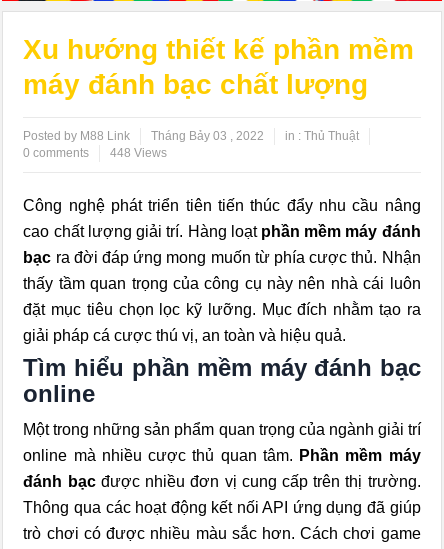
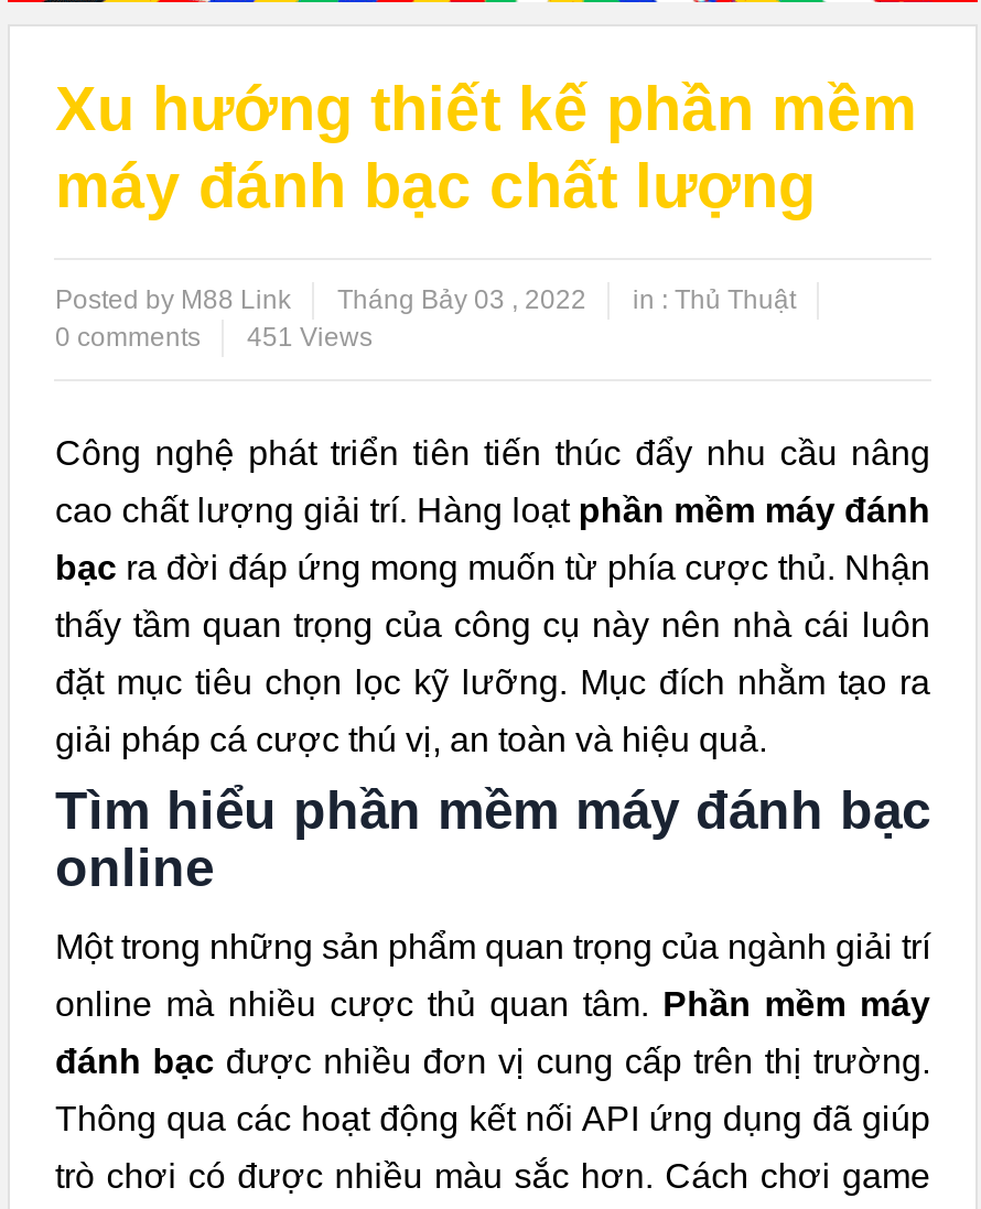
- 0 comments 448 Views
+ 0 comments 451 Views
